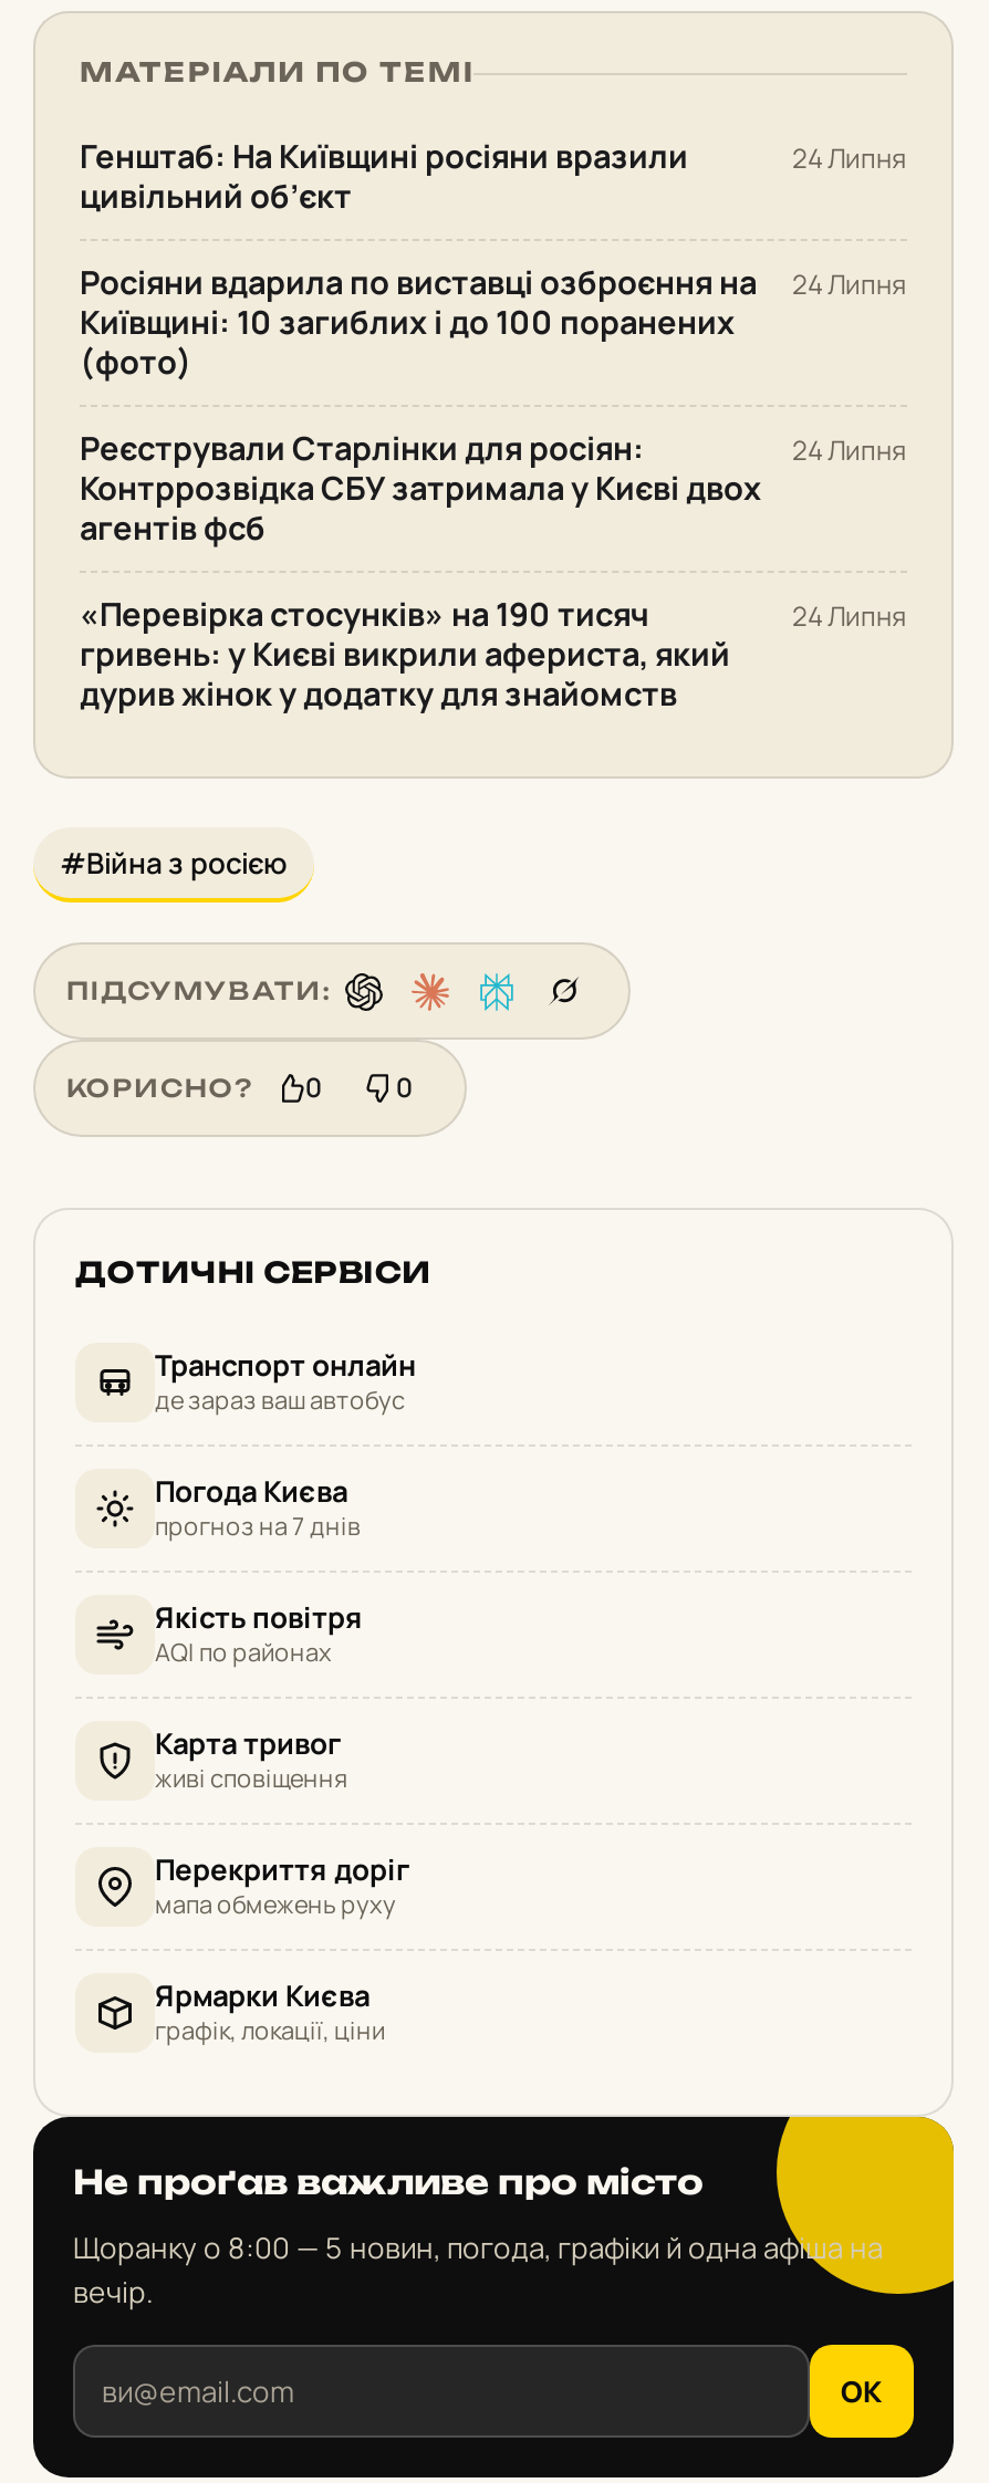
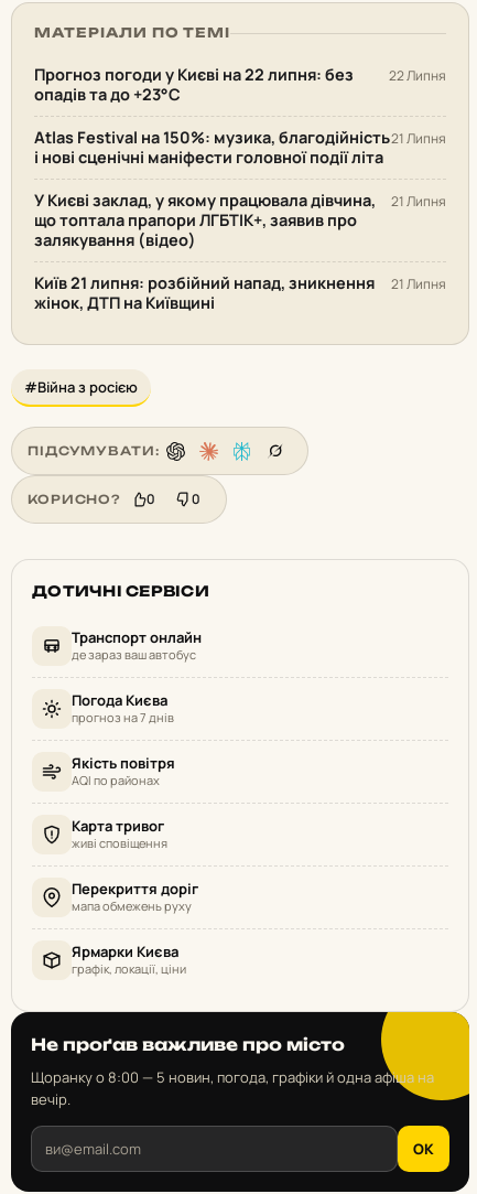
- Генштаб: На Київщині росіяни вразили
- цивільний об’єкт
+ Прогноз погоди у Києві на 22 липня: без
+ опадів та до +23°С

- 24 Липня
+ 22 Липня

- Росіяни вдарила по виставці озброєння на
- Київщині: 10 загиблих і до 100 поранених
- (фото)
+ Atlas Festival на 150%: музика, благодійність
+ і нові сценічні маніфести головної події літа

- 24 Липня
+ 21 Липня

- Реєстрували Старлінки для росіян:
- Контррозвідка СБУ затримала у Києві двох
- агентів фсб
+ У Києві заклад, у якому працювала дівчина,
+ що топтала прапори ЛГБТІК+, заявив про
+ залякування (відео)

- 24 Липня
+ 21 Липня

- «Перевірка стосунків» на 190 тисяч
- гривень: у Києві викрили афериста, який
- дурив жінок у додатку для знайомств
+ Київ 21 липня: розбійний напад, зникнення
+ жінок, ДТП на Київщині

- 24 Липня
+ 21 Липня
